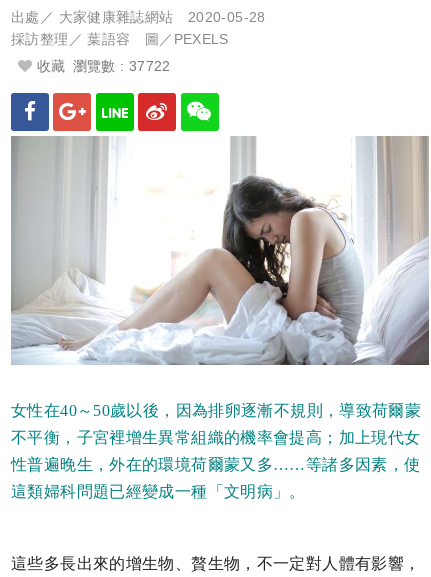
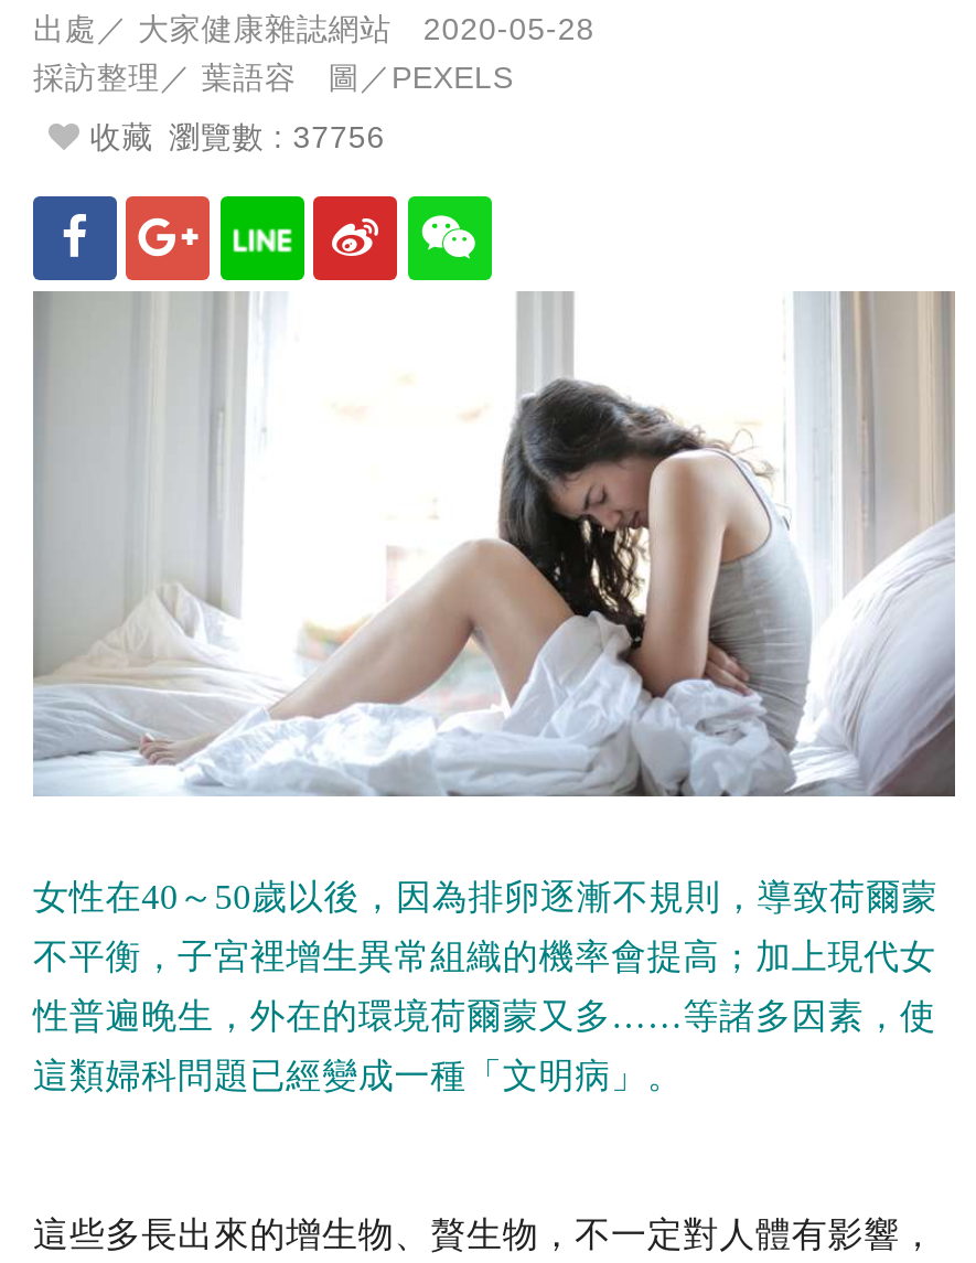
- 收藏 瀏覽數 : 37722
+ 收藏 瀏覽數 : 37756
